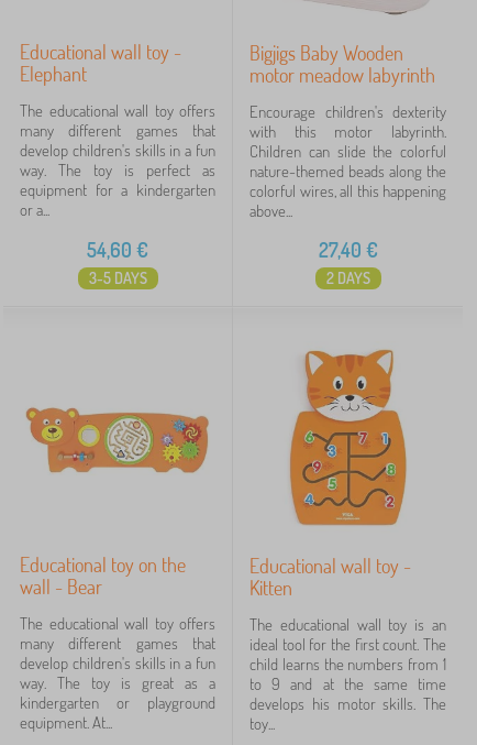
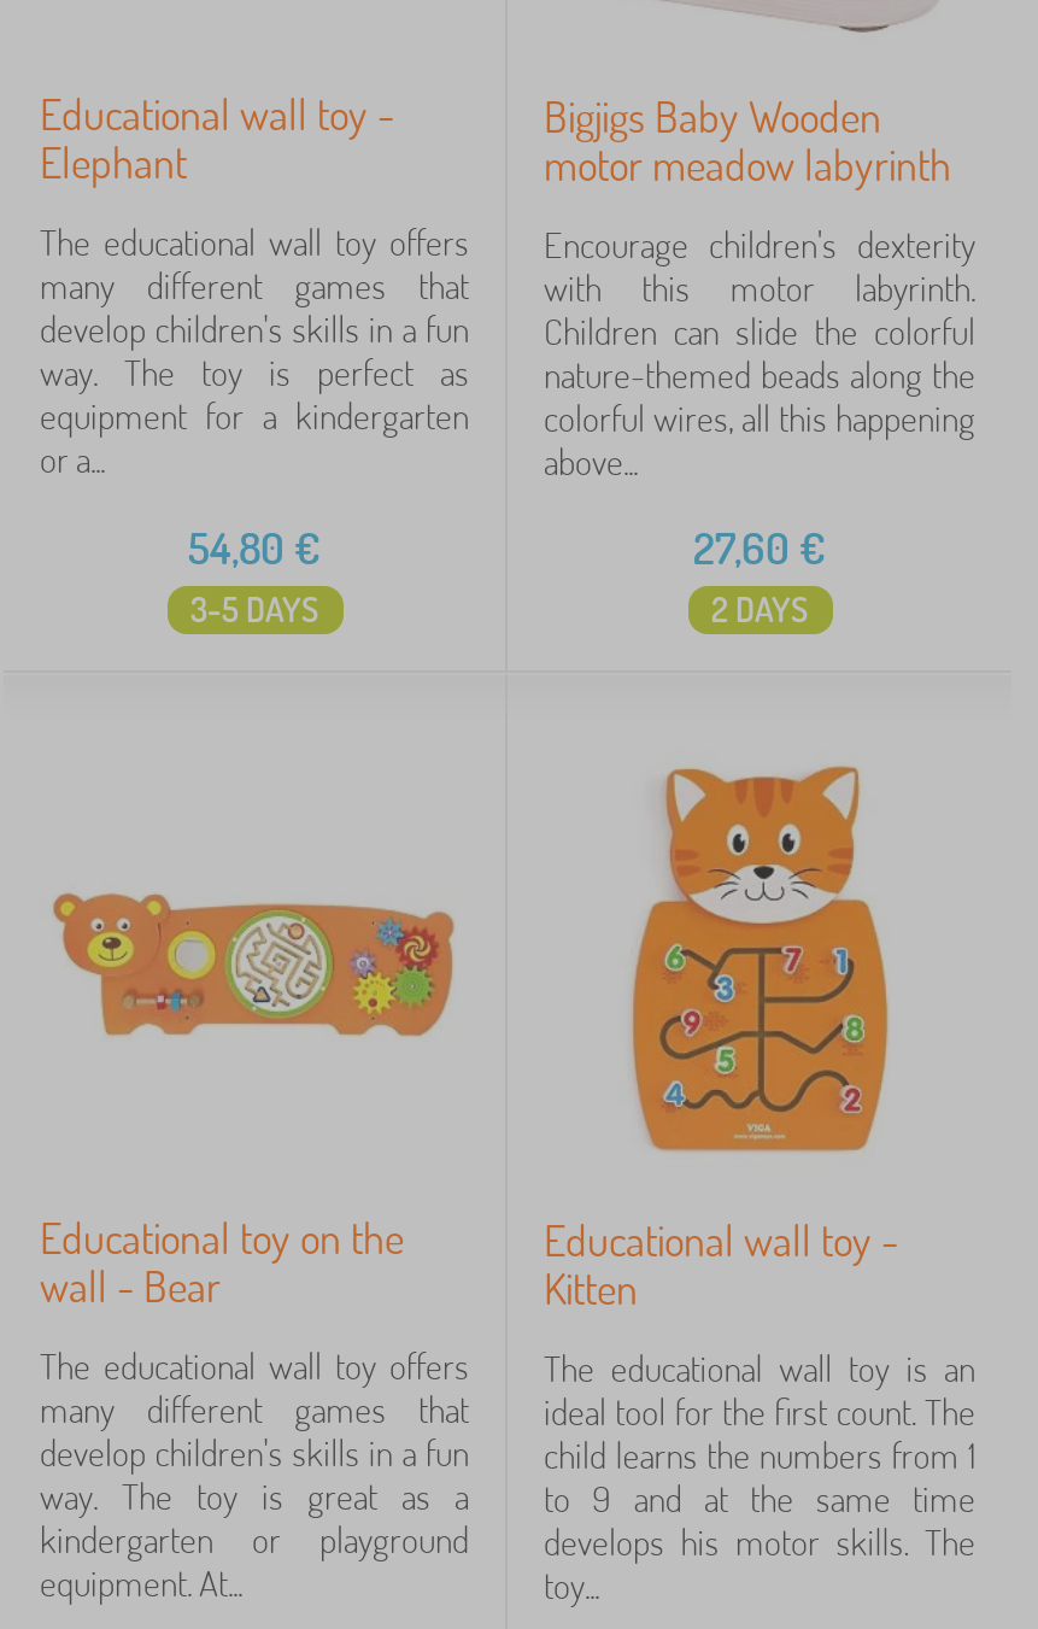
- 54,60 €
+ 54,80 €

- 27,40 €
+ 27,60 €
